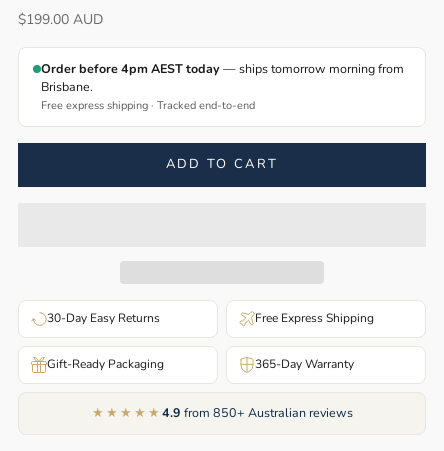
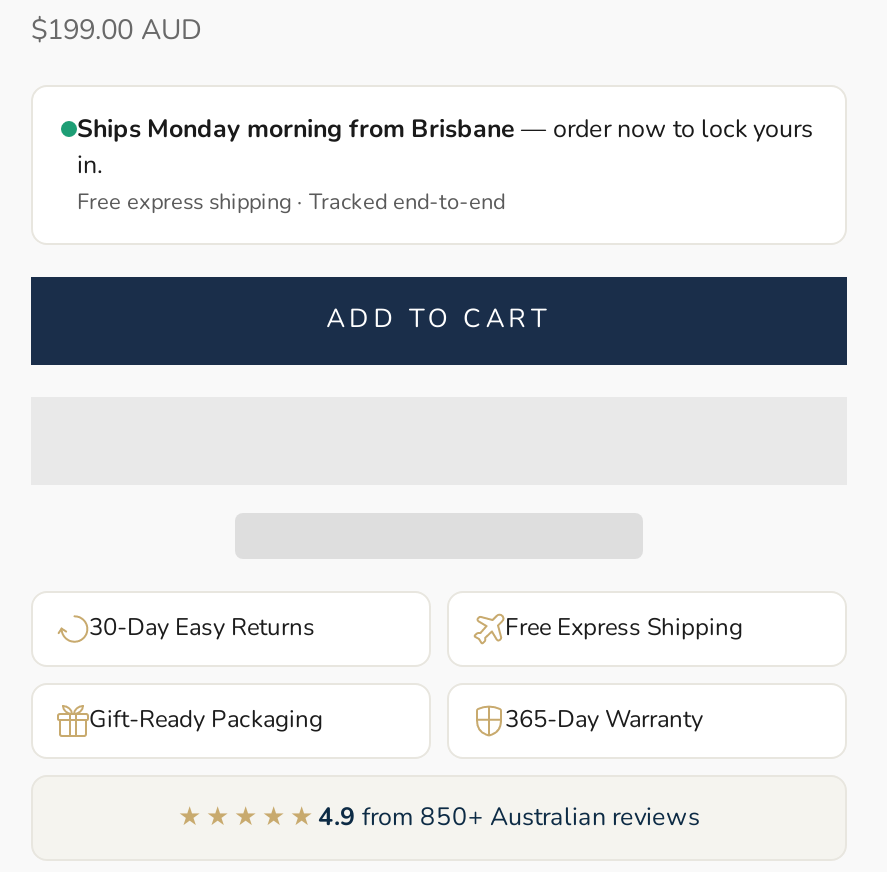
- Order before 4pm AEST today — ships tomorrow morning from
- Brisbane.
+ Ships Monday morning from Brisbane — order now to lock yours
+ in.
